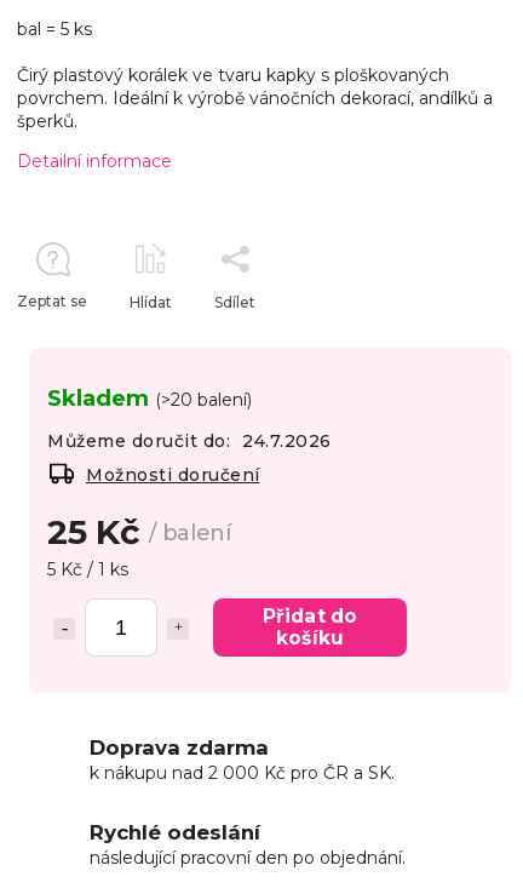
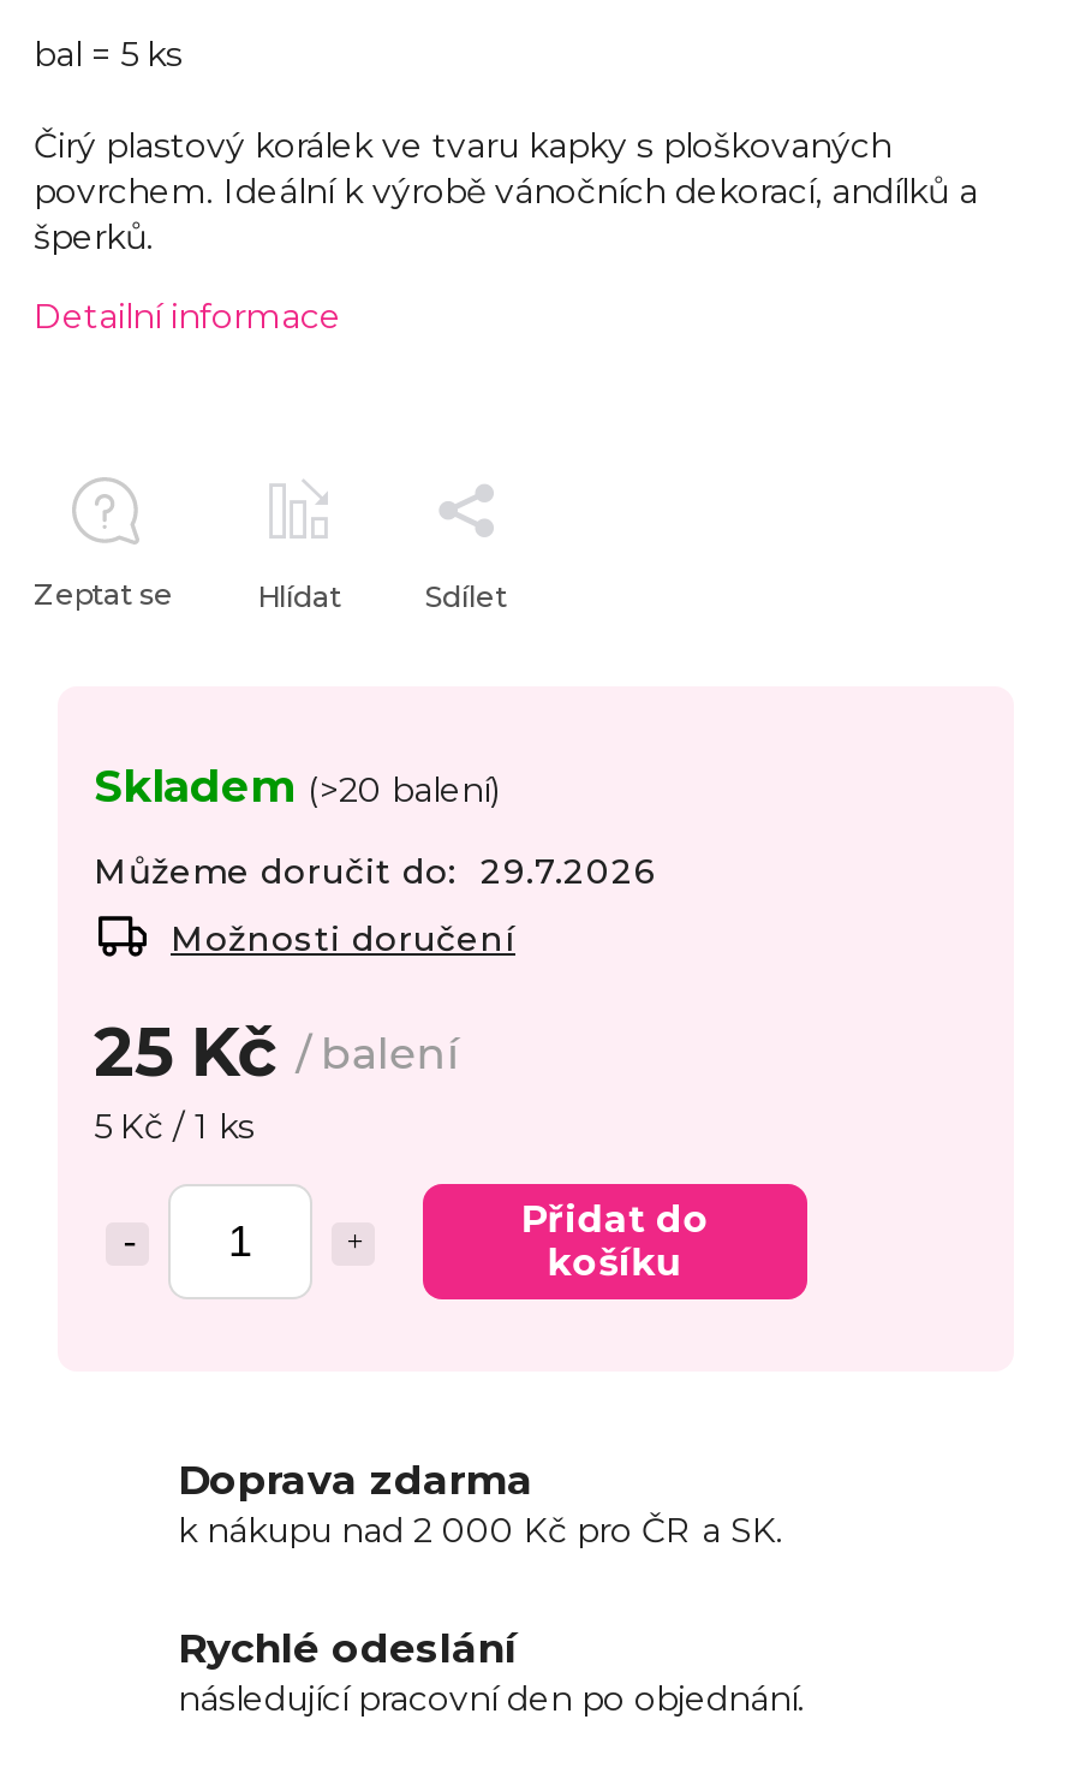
- Můžeme doručit do: 24.7.2026
+ Můžeme doručit do: 29.7.2026
